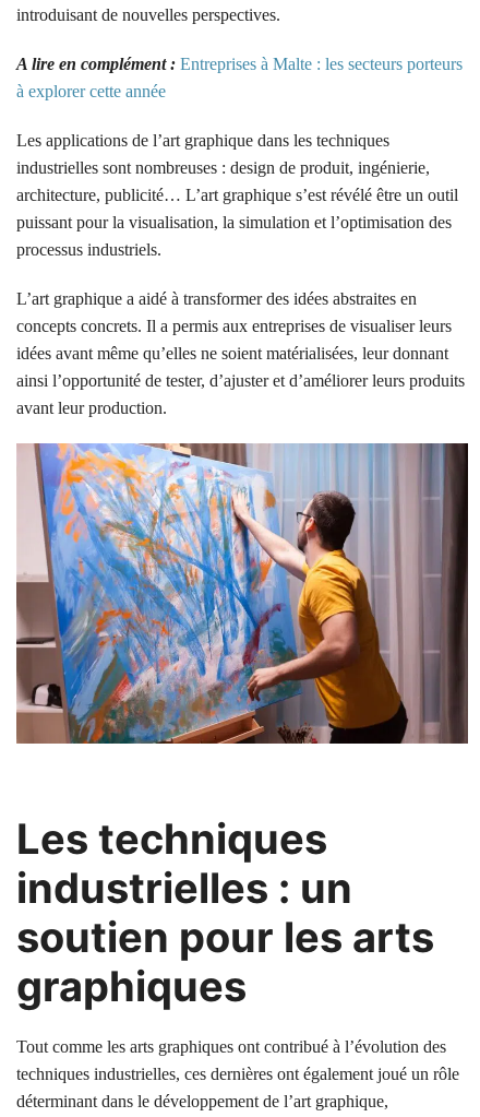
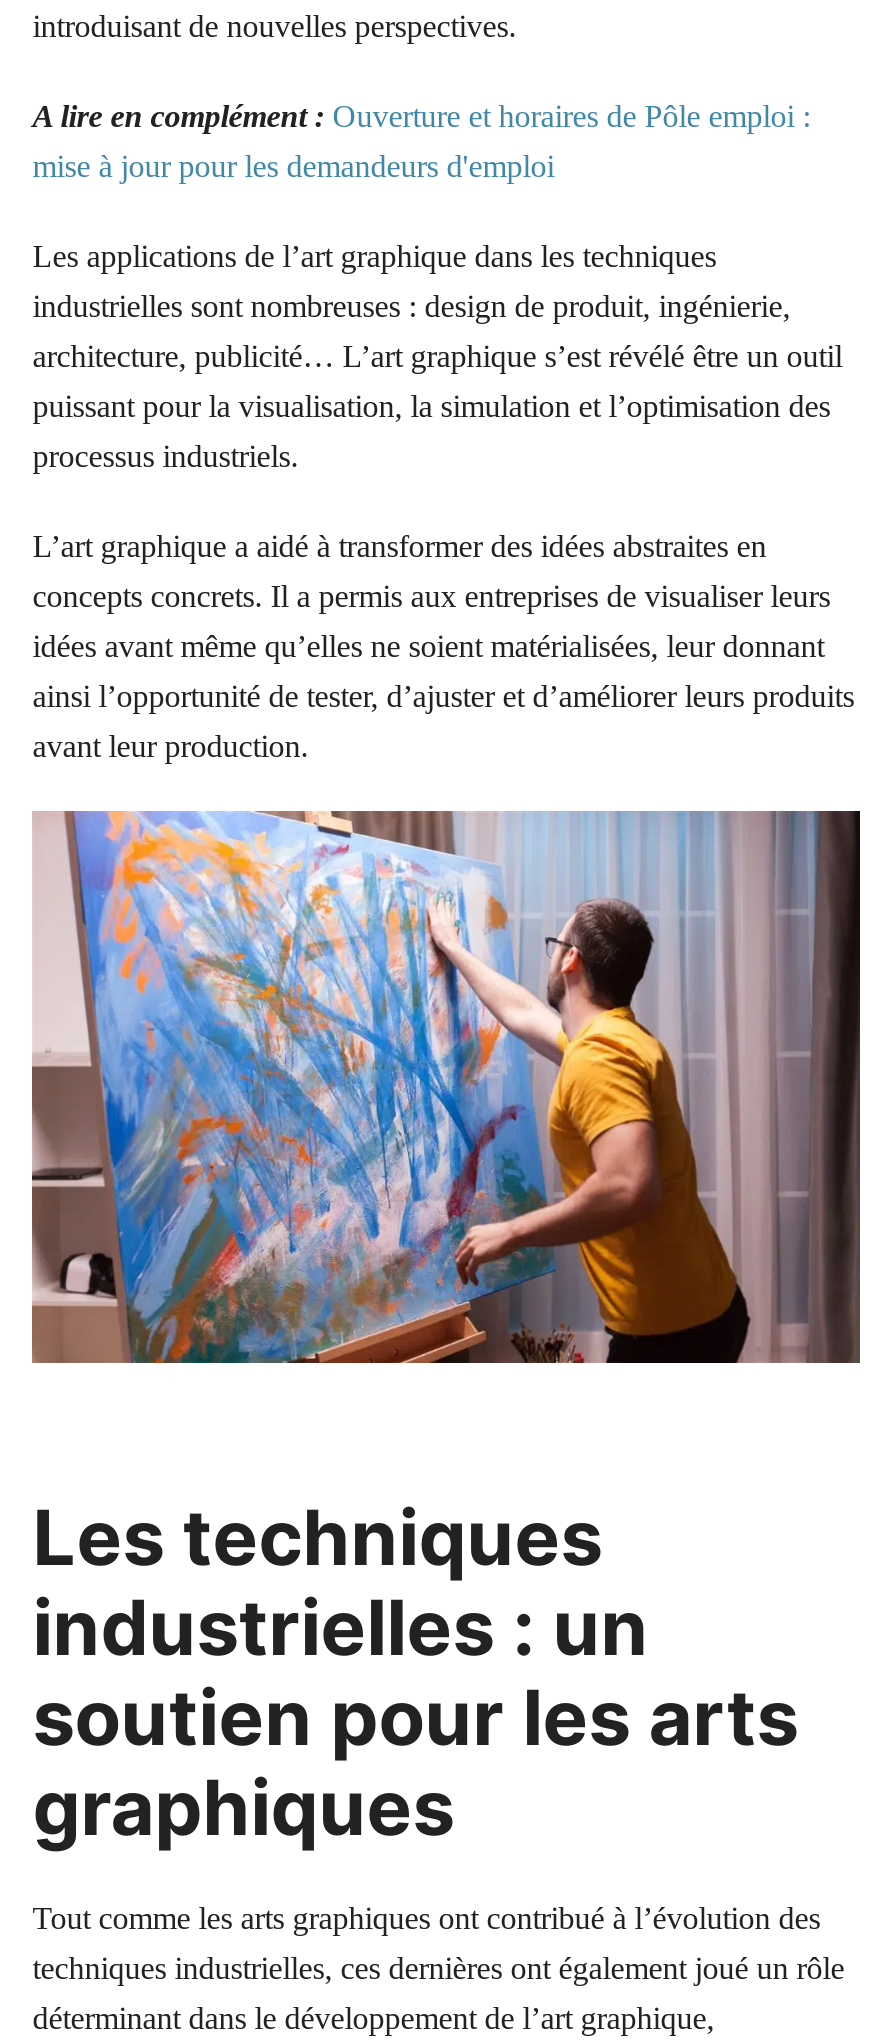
- A lire en complément : Entreprises à Malte : les secteurs porteurs
+ A lire en complément : Ouverture et horaires de Pôle emploi :

- à explorer cette année
+ mise à jour pour les demandeurs d'emploi
